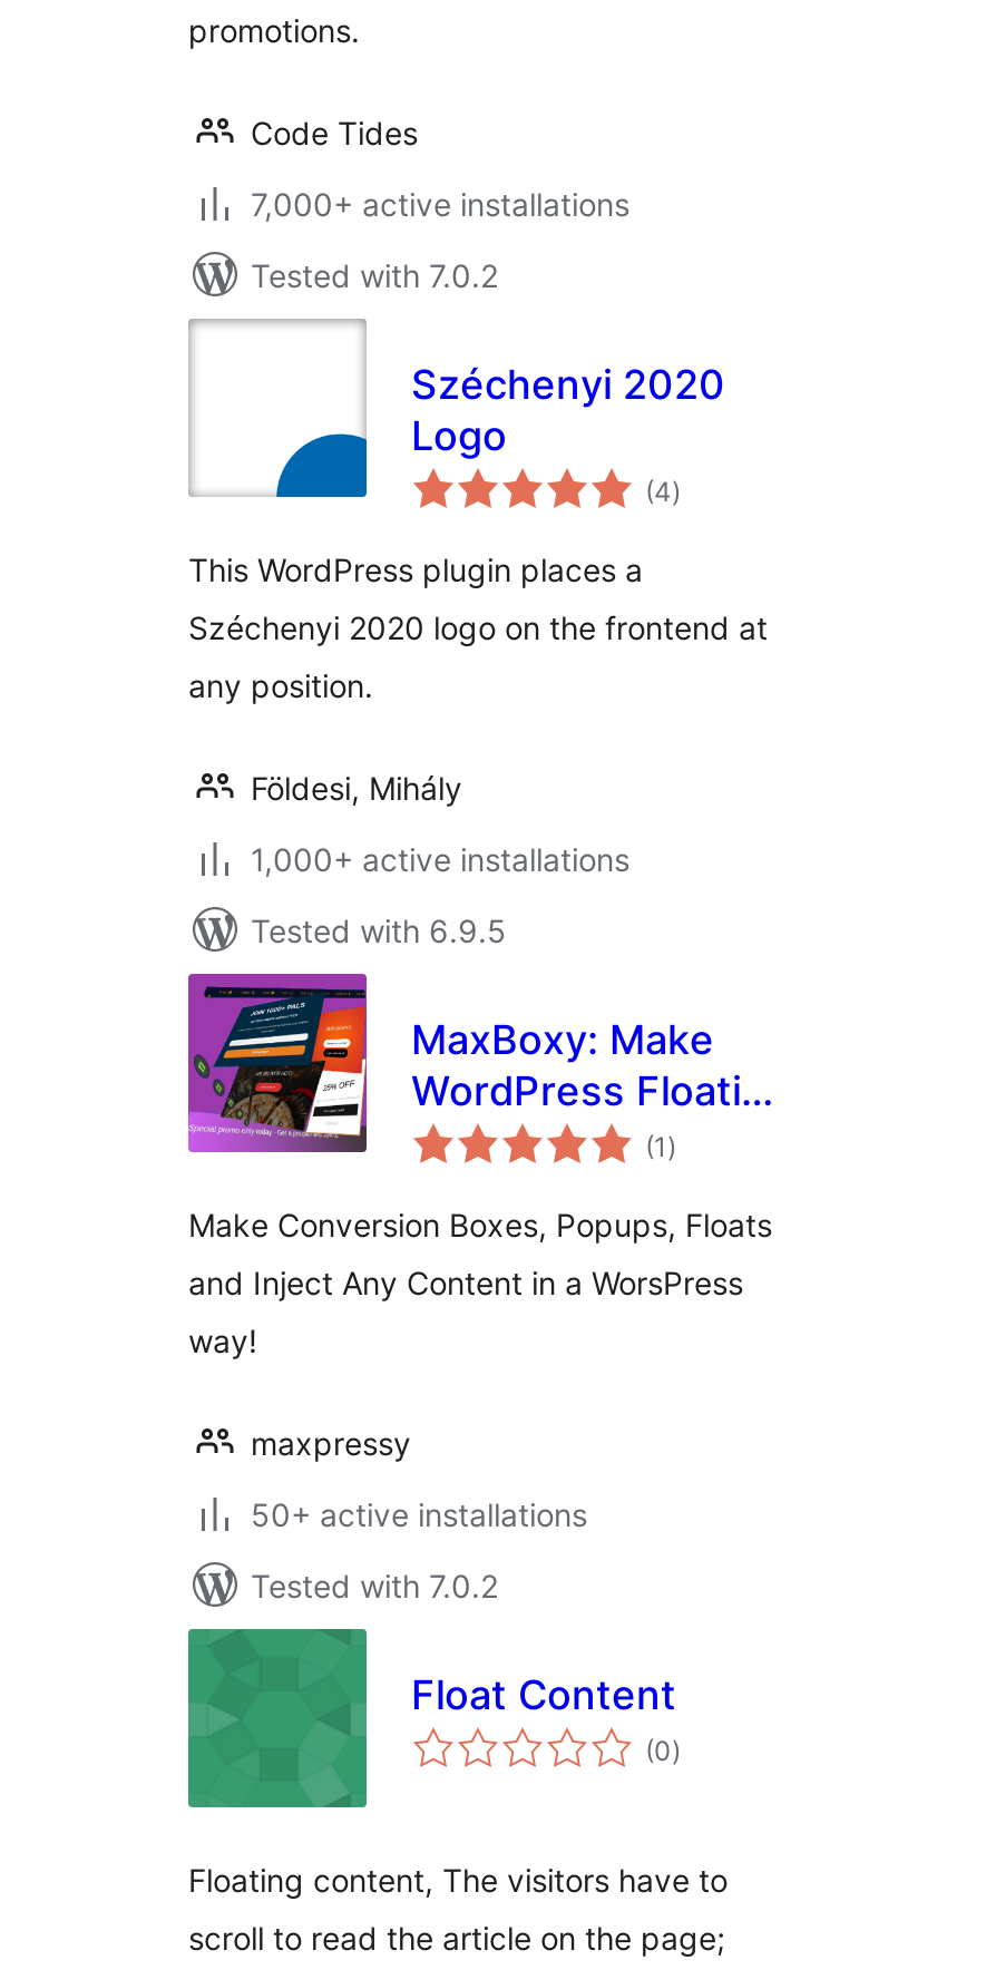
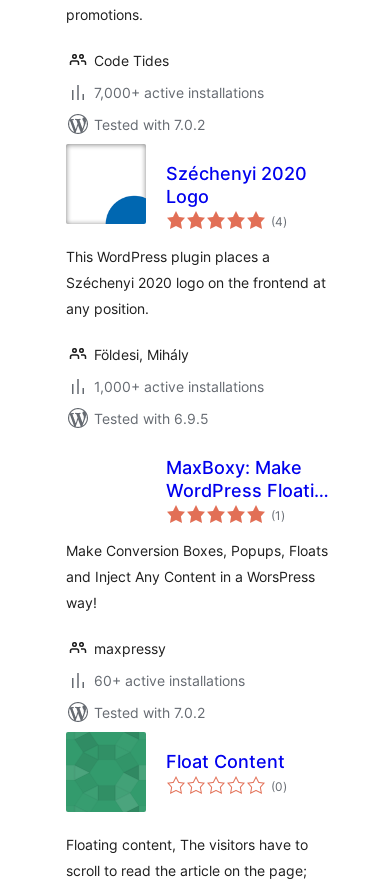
- [image]

- 50+ active installations
+ 60+ active installations
